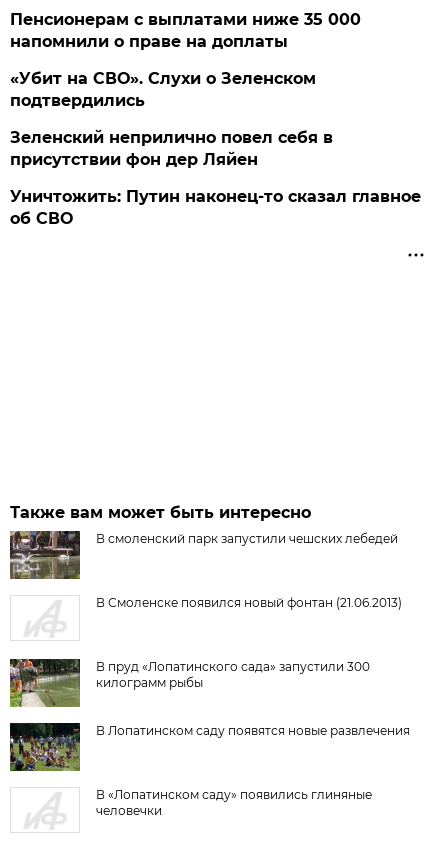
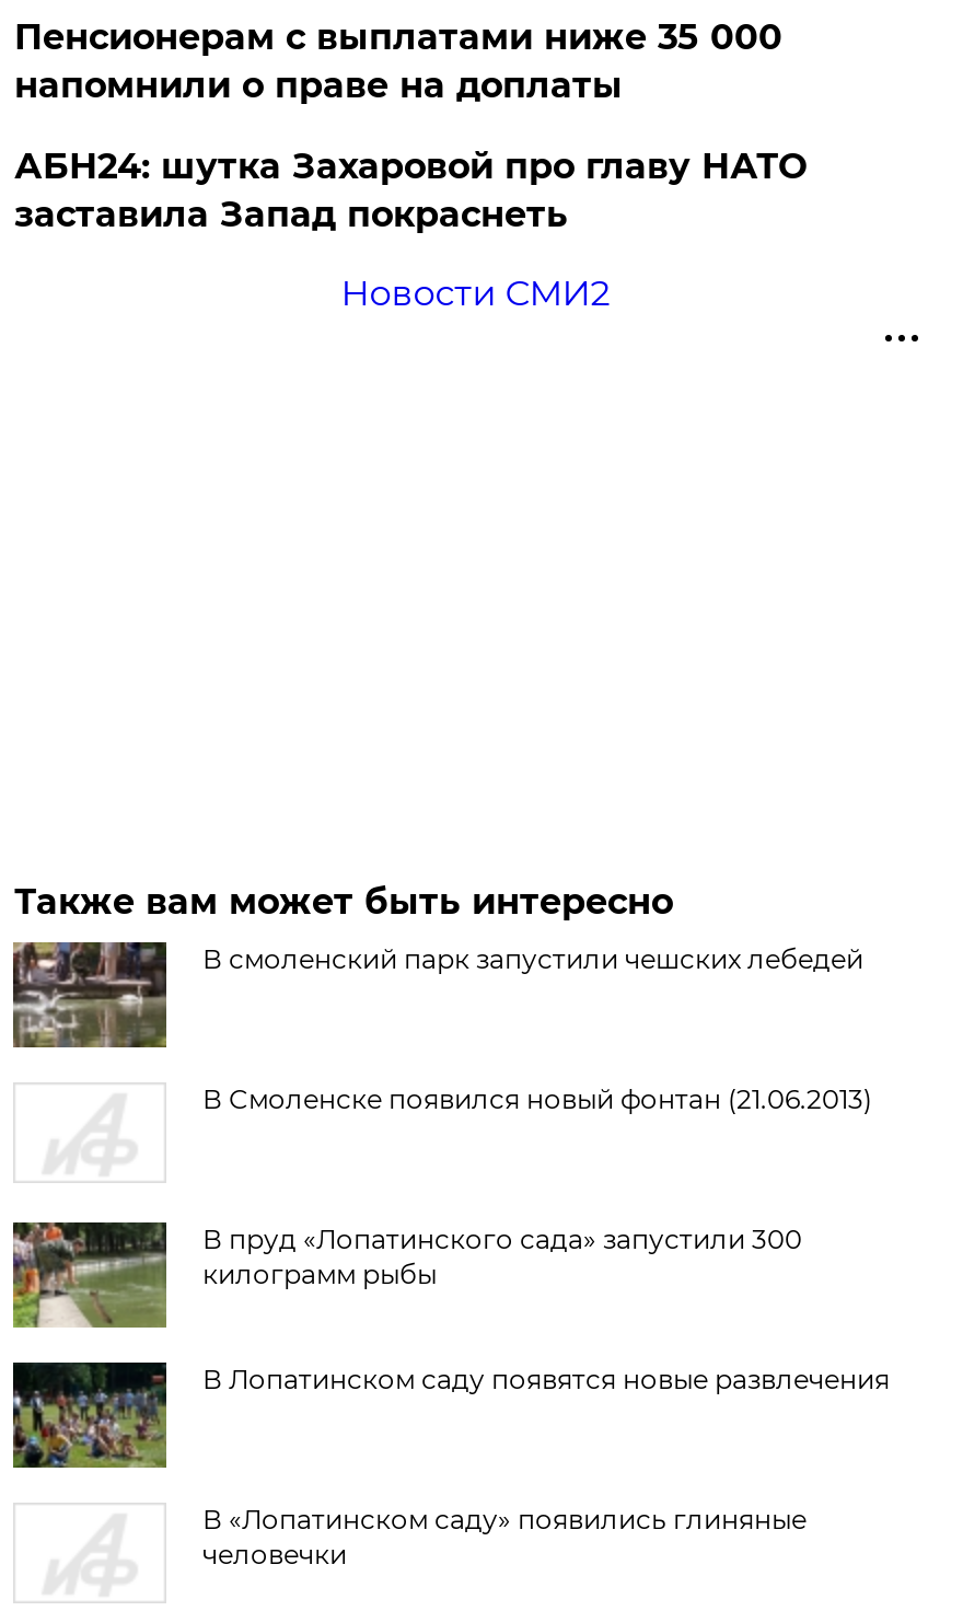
- «Убит на СВО». Слухи о Зеленском
- подтвердились
- Зеленский неприлично повел cебя в
- присутствии фон дер Ляйен
- Уничтожить: Путин наконец-то сказал главное
- об СВО
+ АБН24: шутка Захаровой про главу НАТО
+ заставила Запад покраснеть
+ Новости СМИ2
